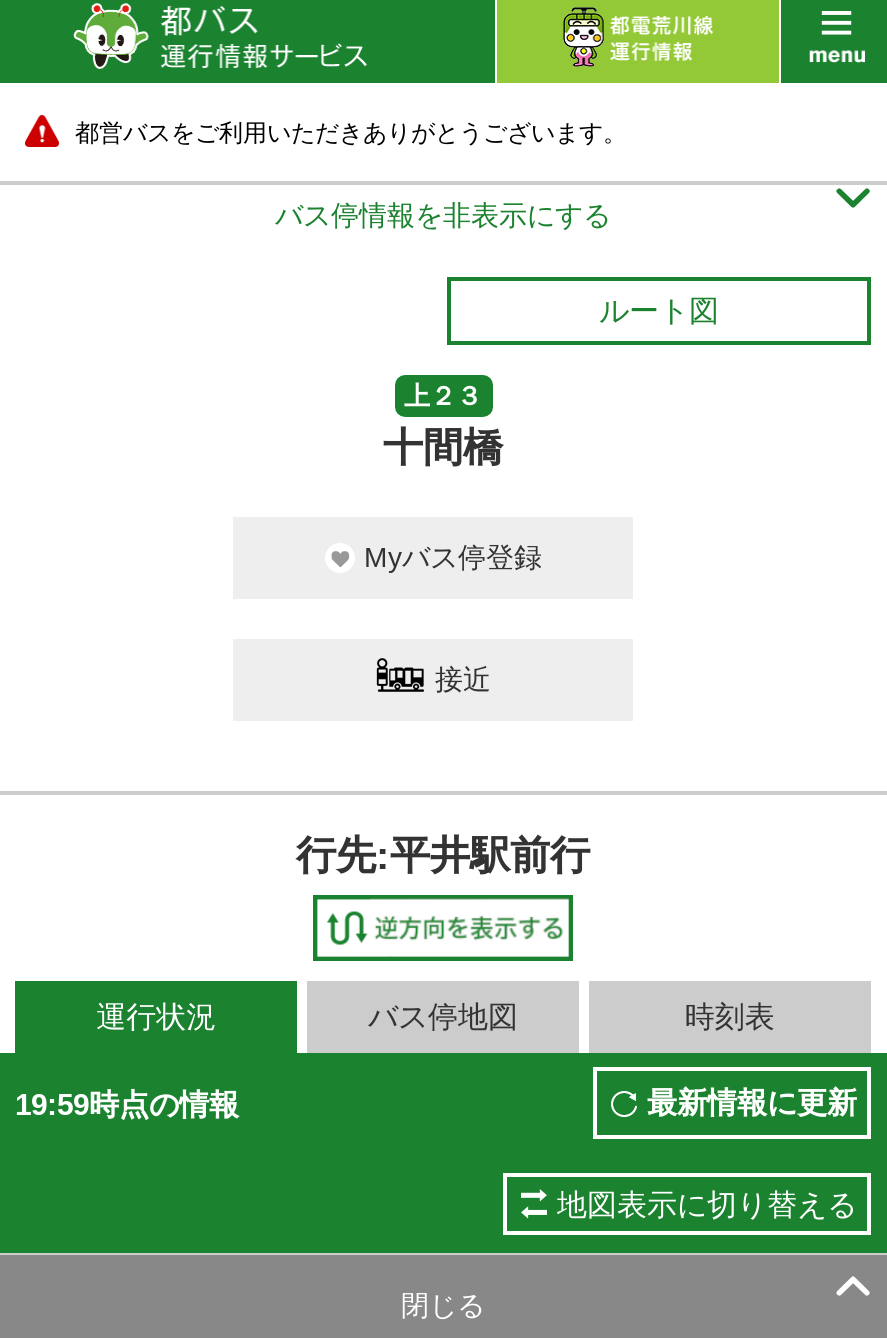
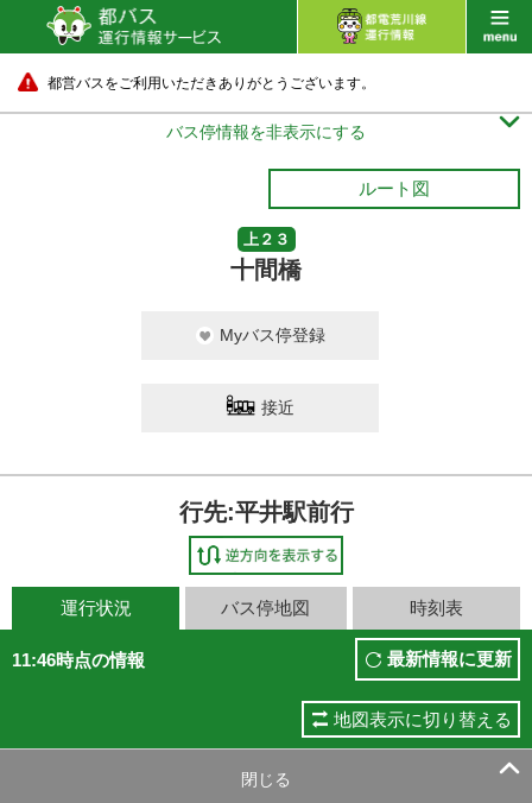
- 19:59時点の情報
+ 11:46時点の情報
